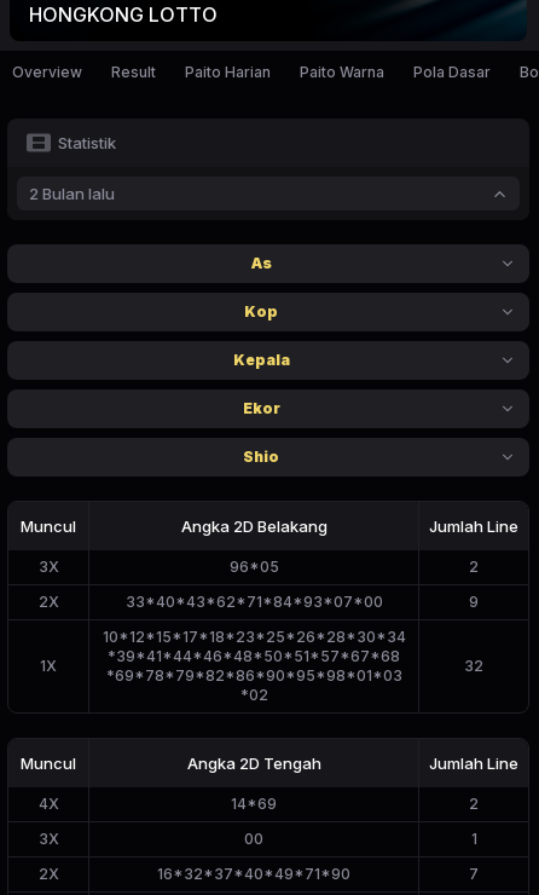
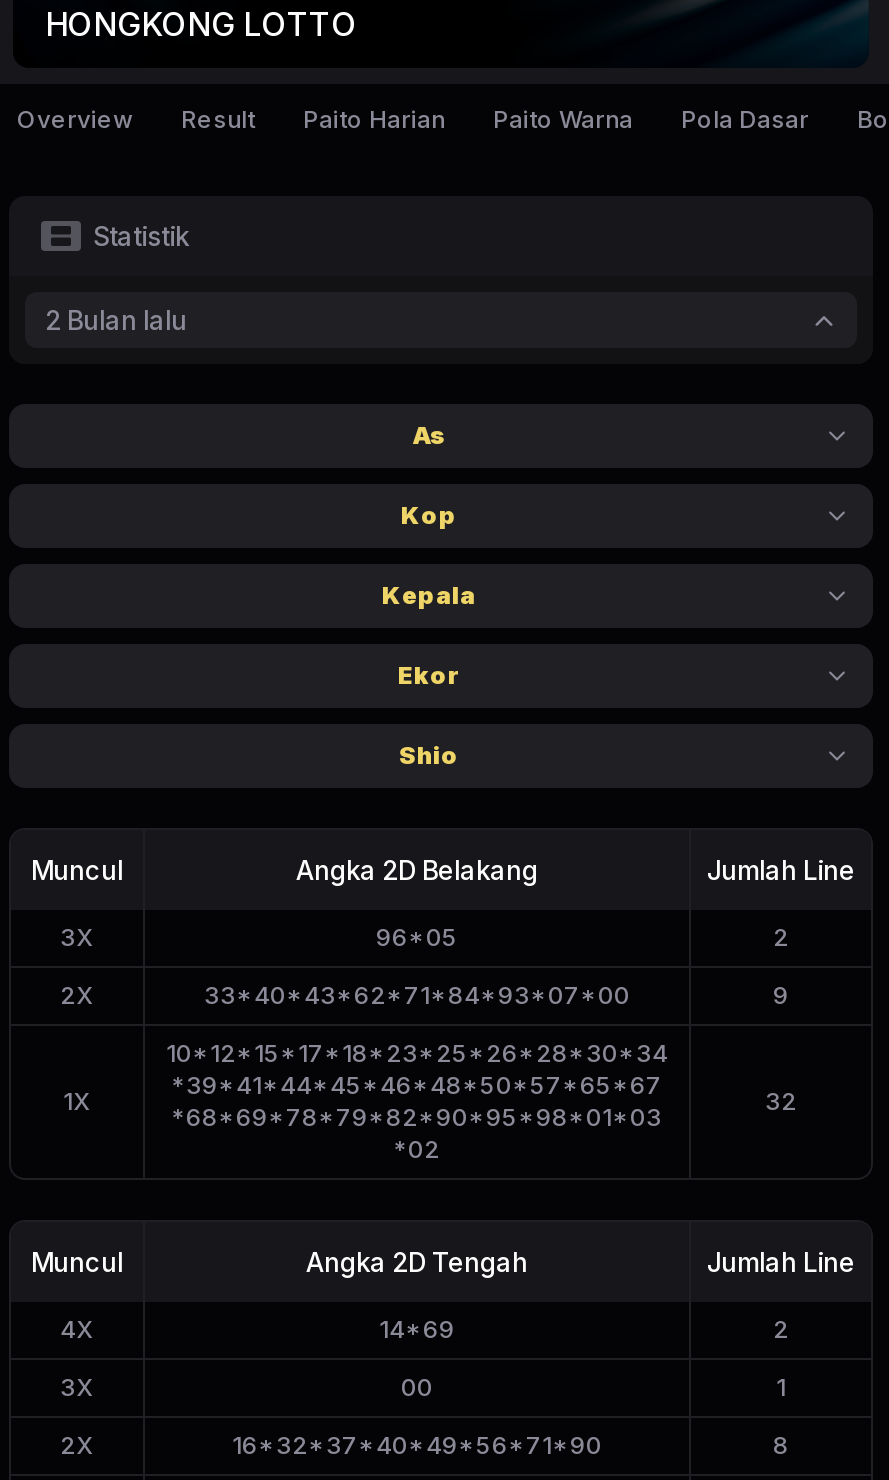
- *39*41*44*46*48*50*51*57*67*68
+ *39*41*44*45*46*48*50*57*65*67

- *69*78*79*82*86*90*95*98*01*03
+ *68*69*78*79*82*90*95*98*01*03

- 16*32*37*40*49*71*90
+ 16*32*37*40*49*56*71*90

- 7
+ 8
